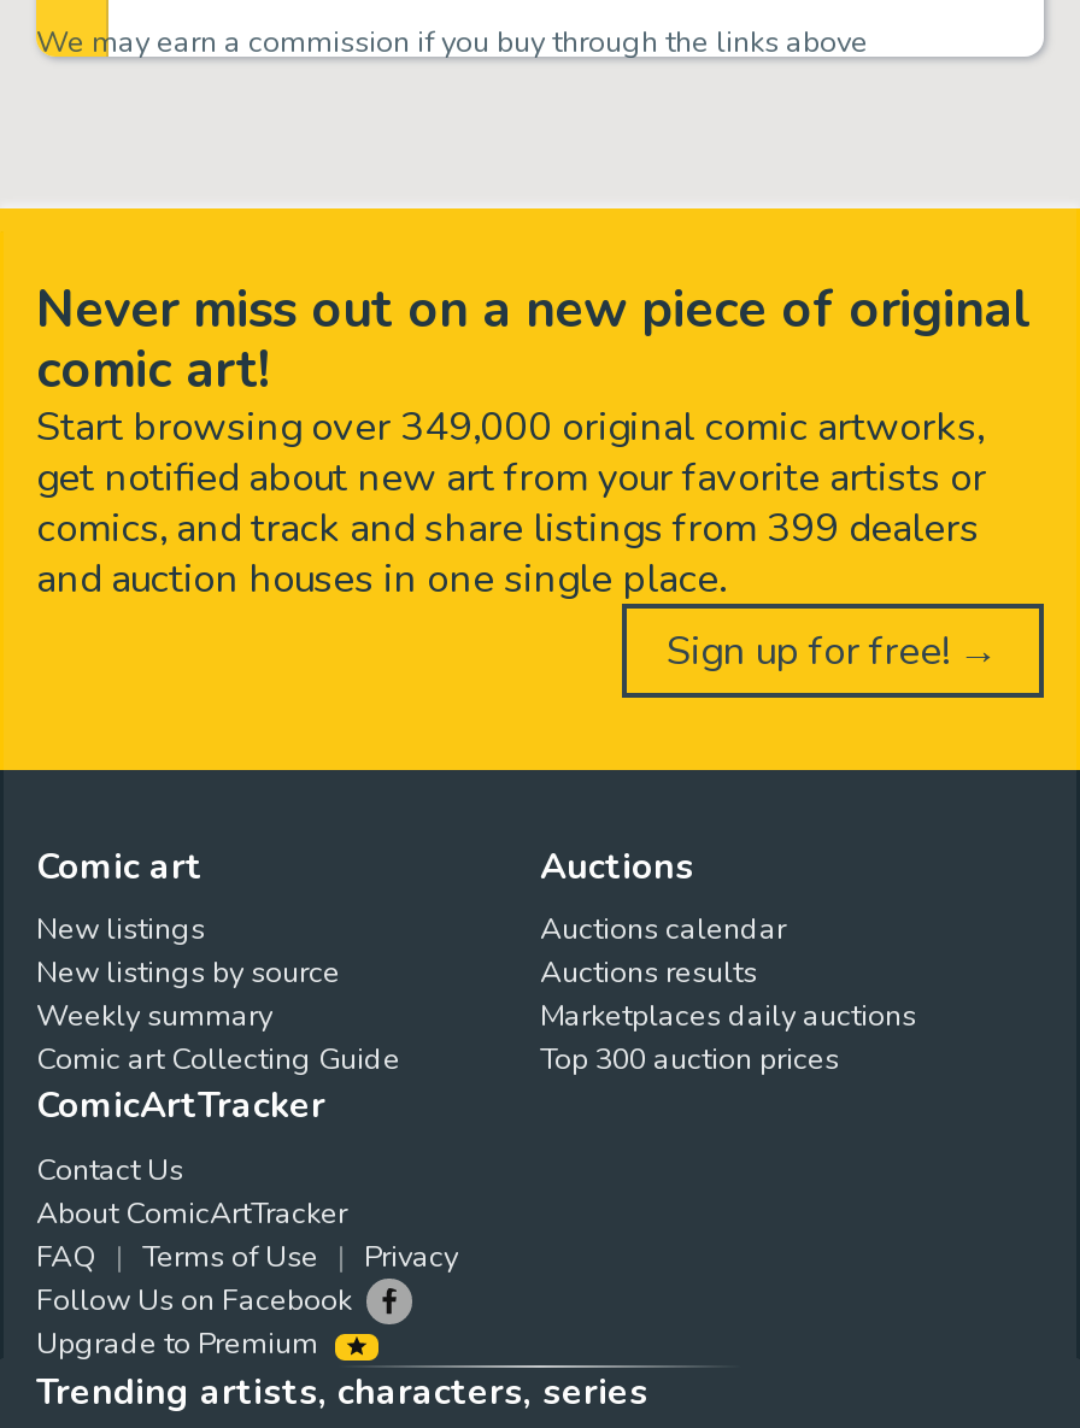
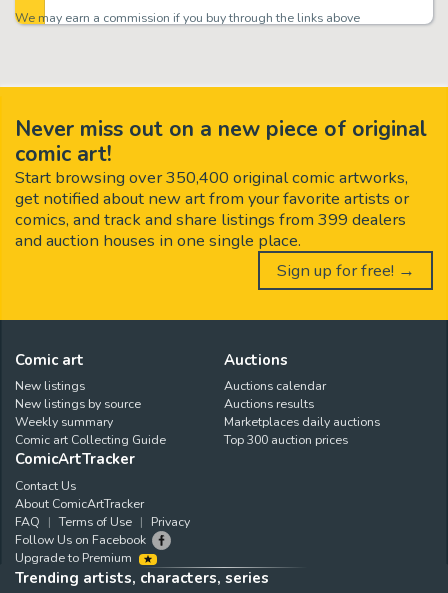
- Start browsing over 349,000 original comic artworks,
+ Start browsing over 350,400 original comic artworks,
